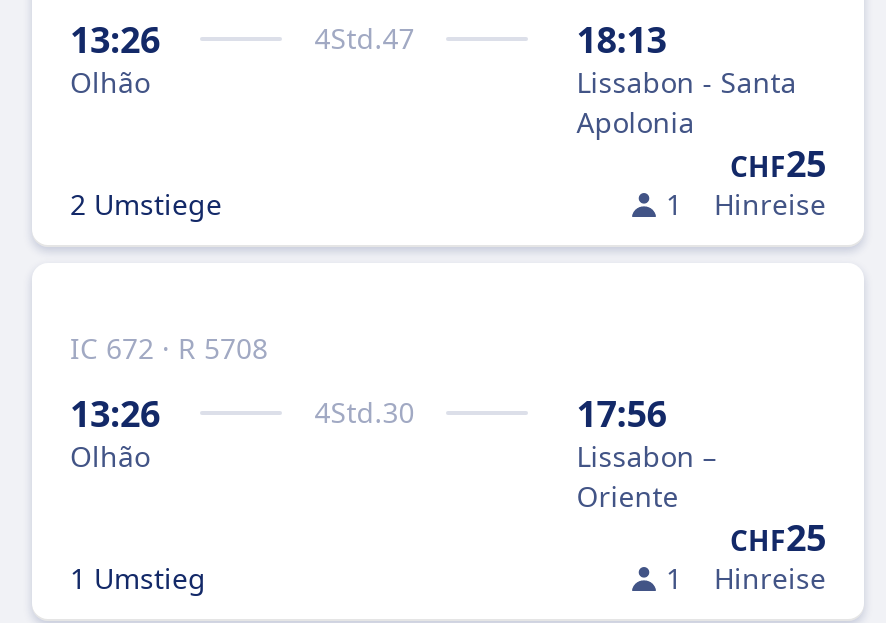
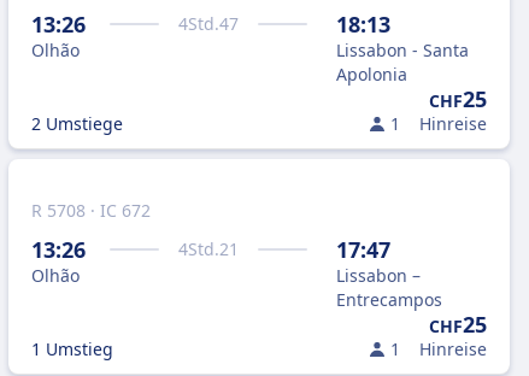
- IC 672 · R 5708
+ R 5708 · IC 672

- 4Std.30
+ 4Std.21

- 17:56
+ 17:47

- Oriente
+ Entrecampos
